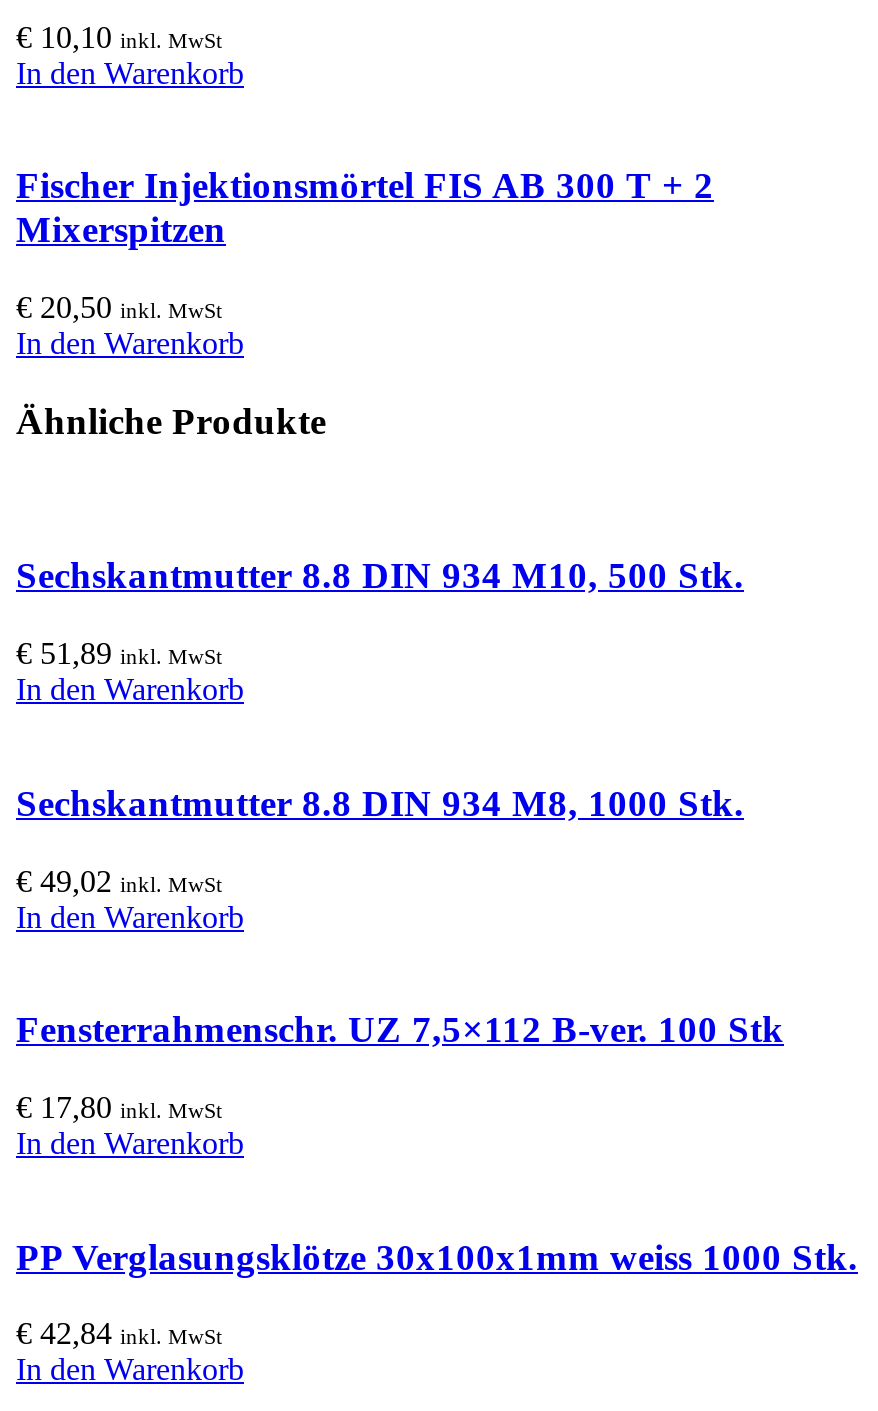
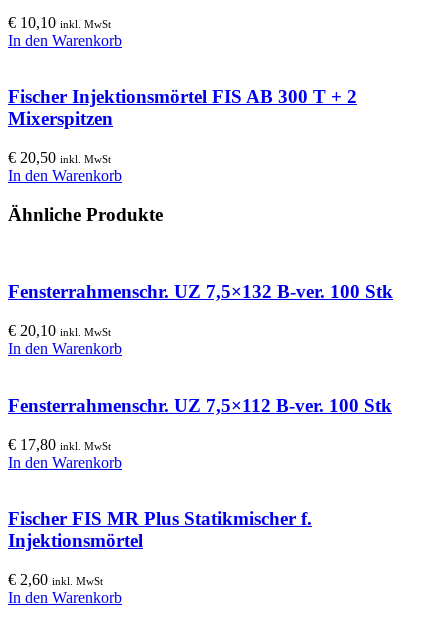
- Sechskantmutter 8.8 DIN 934 M10, 500 Stk.
- €51,89 inkl. MwSt
- In den Warenkorb
- Sechskantmutter 8.8 DIN 934 M8, 1000 Stk.
- €49,02 inkl. MwSt
+ Fensterrahmenschr. UZ 7,5×132 B-ver. 100 Stk
+ €20,10 inkl. MwSt

moved up: In den Warenkorb | Fensterrahmenschr. UZ 7,5×112 B-ver. 100 Stk | €17,80 inkl. MwSt | In den Warenkorb

- PP Verglasungsklötze 30x100x1mm weiss 1000 Stk.
+ Fischer FIS MR Plus Statikmischer f.
+ Injektionsmörtel

- €42,84 inkl. MwSt
+ €2,60 inkl. MwSt
